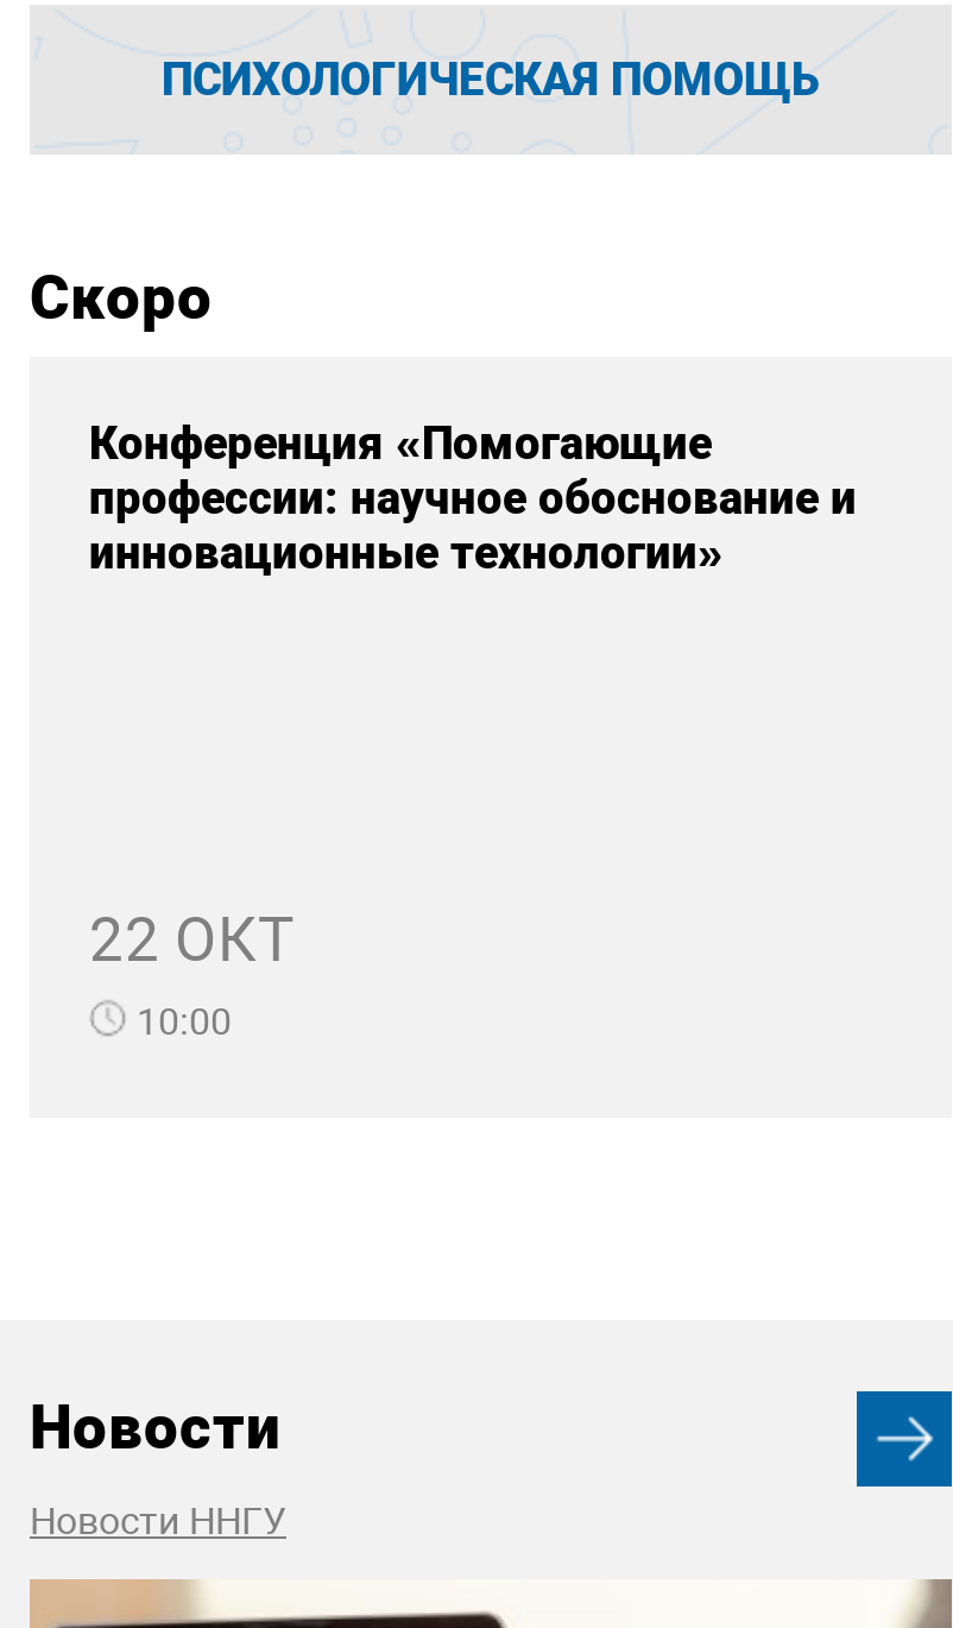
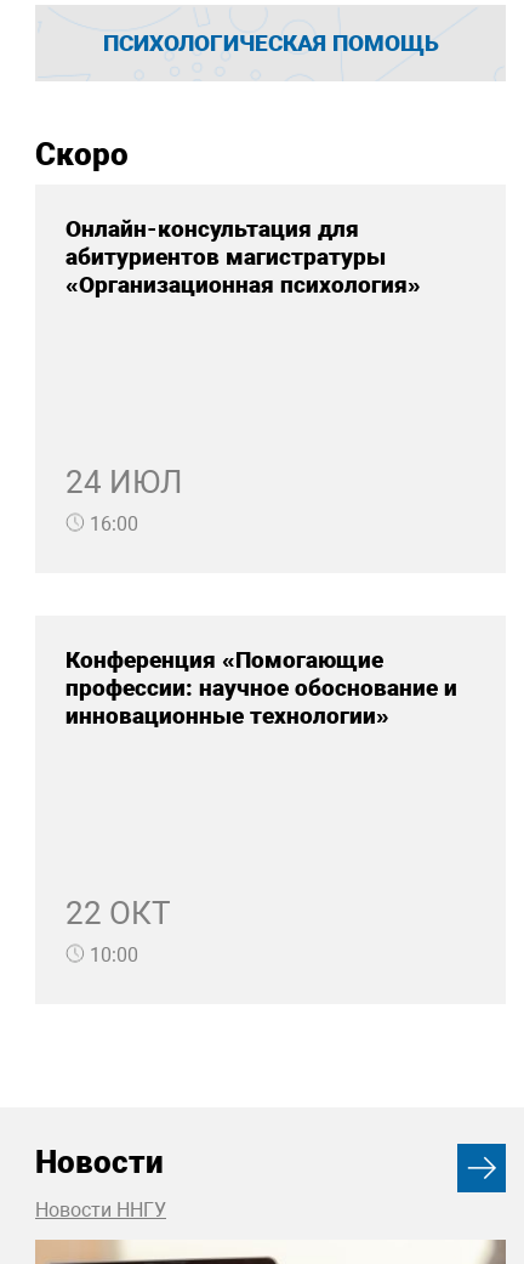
+ Онлайн-консультация для
+ абитуриентов магистратуры
+ «Организационная психология»

+ 24 ИЮЛ
+ 16:00
